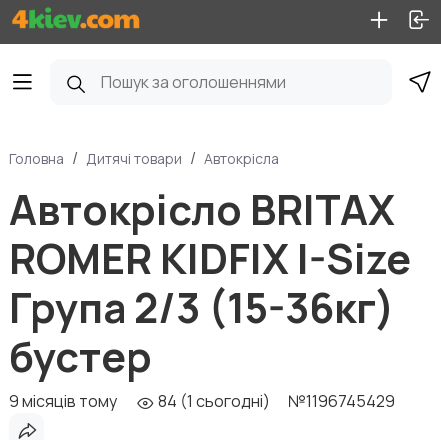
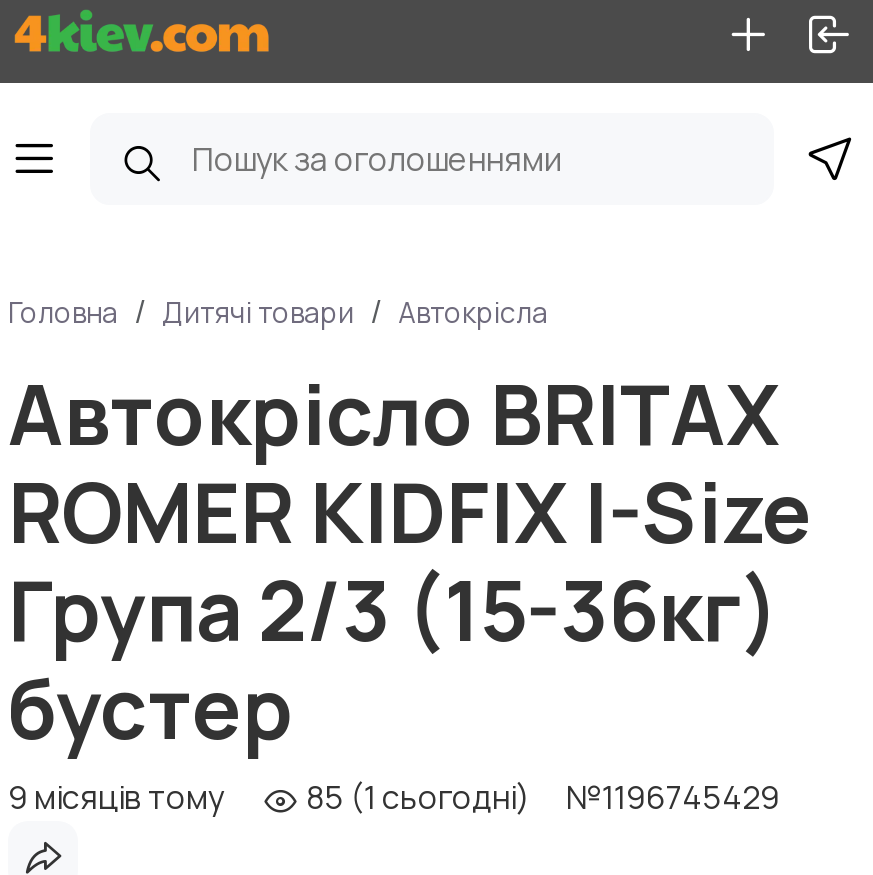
- 9 місяців тому 84 (1 сьогодні) №1196745429
+ 9 місяців тому 85 (1 сьогодні) №1196745429
